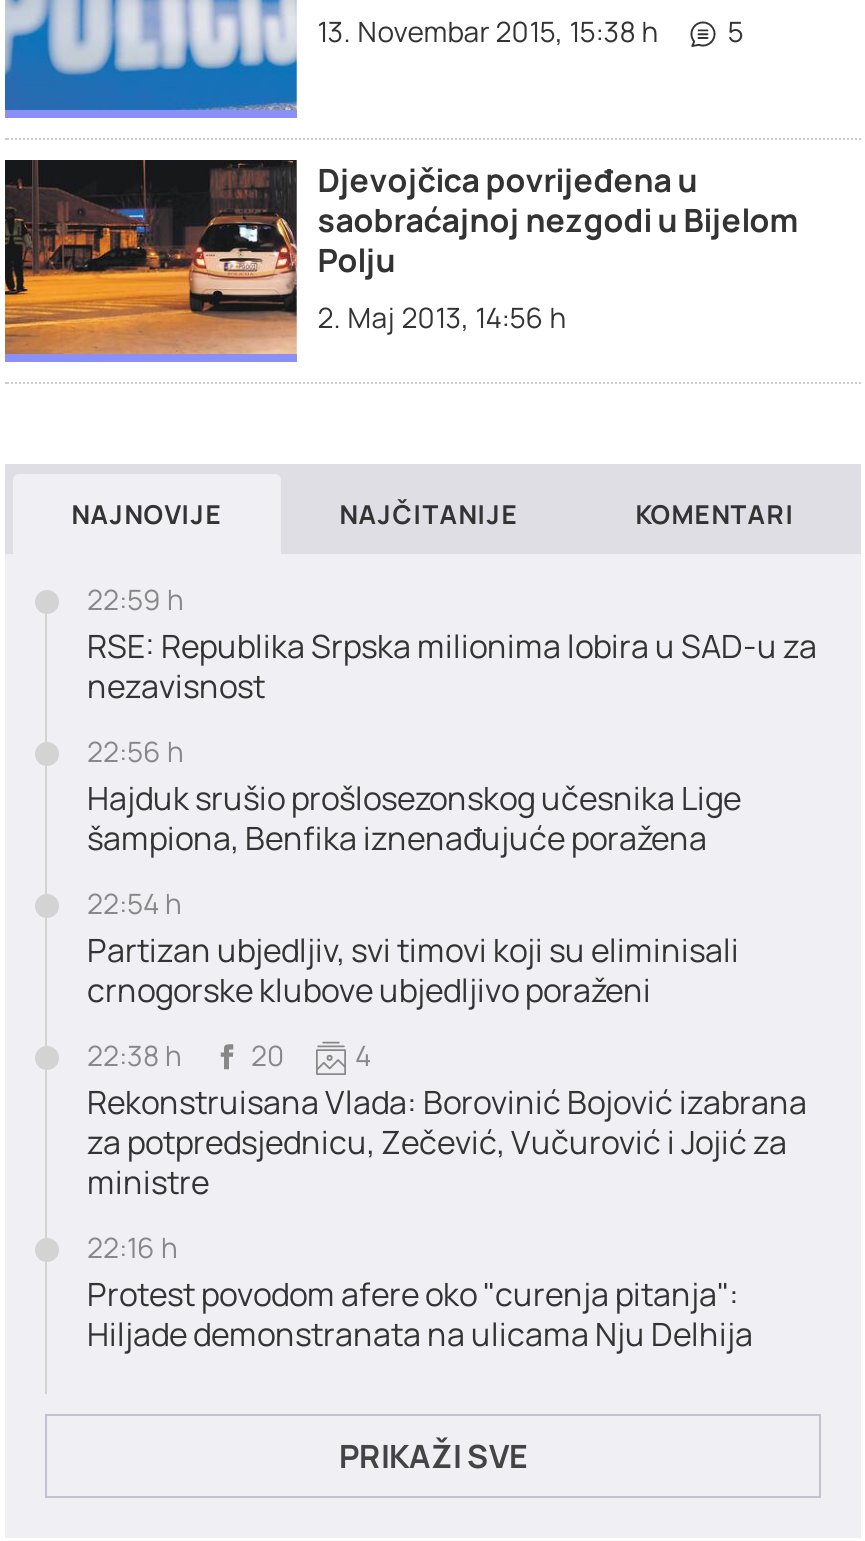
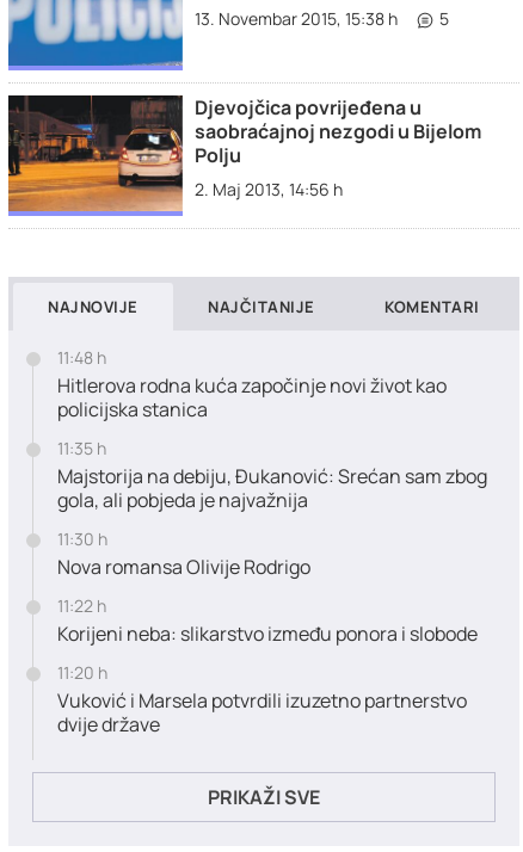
- 22:59 h
+ 11:48 h

- RSE: Republika Srpska milionima lobira u SAD-u za
- nezavisnost
+ Hitlerova rodna kuća započinje novi život kao
+ policijska stanica

- 22:56 h
+ 11:35 h

- Hajduk srušio prošlosezonskog učesnika Lige
- šampiona, Benfika iznenađujuće poražena
+ Majstorija na debiju, Đukanović: Srećan sam zbog
+ gola, ali pobjeda je najvažnija

- 22:54 h
+ 11:30 h

- Partizan ubjedljiv, svi timovi koji su eliminisali
- crnogorske klubove ubjedljivo poraženi
+ Nova romansa Olivije Rodrigo

- 22:38 h
- 20
- 4
+ 11:22 h

- Rekonstruisana Vlada: Borovinić Bojović izabrana
- za potpredsjednicu, Zečević, Vučurović i Jojić za
- ministre
+ Korijeni neba: slikarstvo između ponora i slobode

- 22:16 h
+ 11:20 h

- Protest povodom afere oko "curenja pitanja":
- Hiljade demonstranata na ulicama Nju Delhija
+ Vuković i Marsela potvrdili izuzetno partnerstvo
+ dvije države
